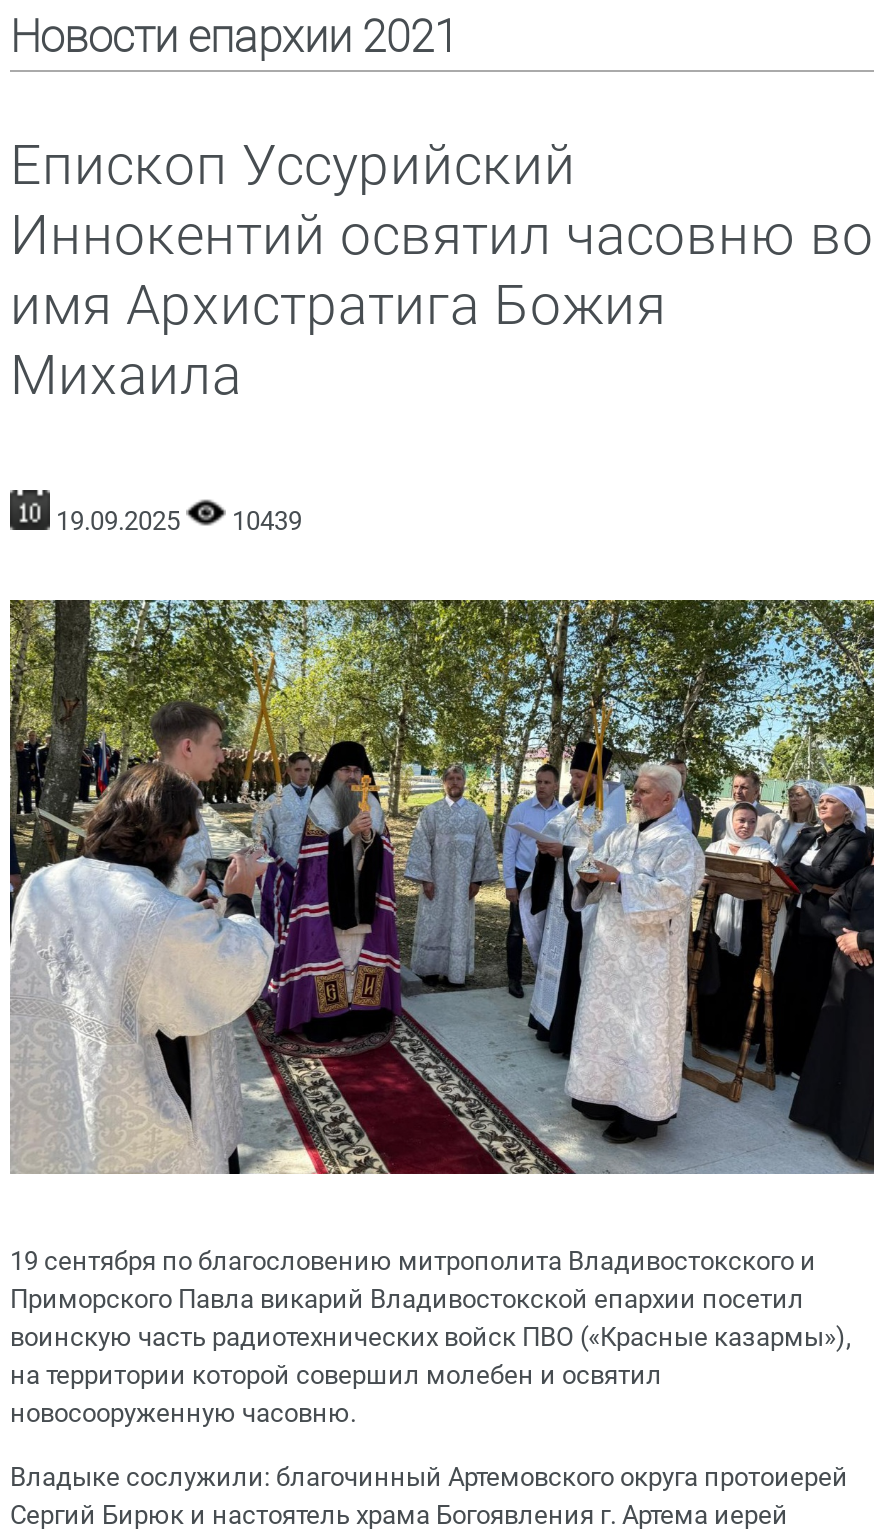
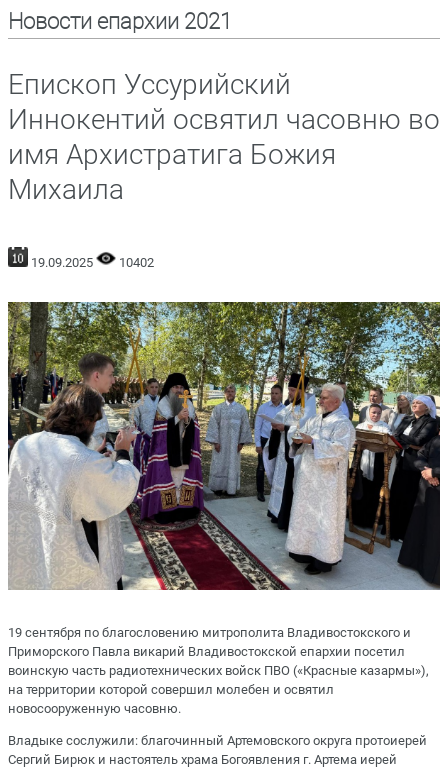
- 19.09.2025 10439
+ 19.09.2025 10402
